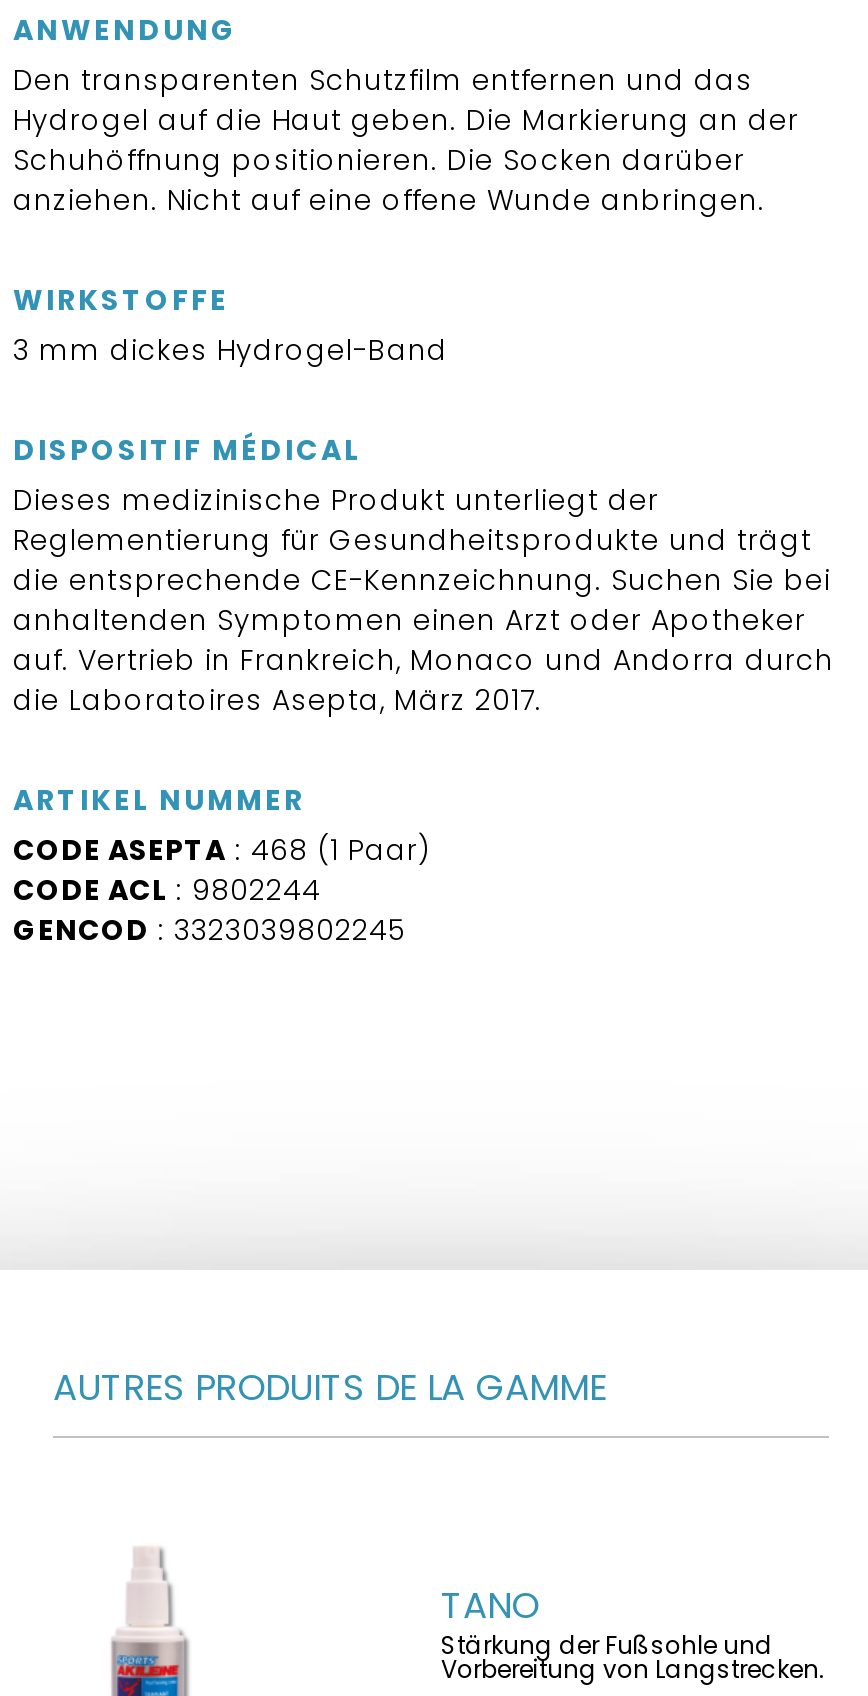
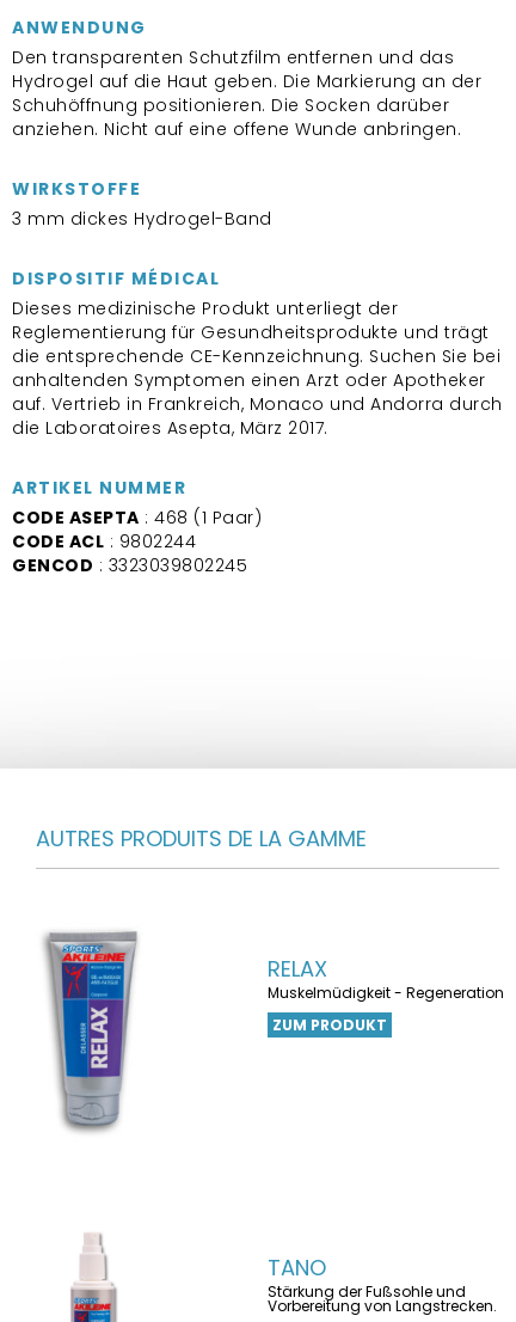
+ [image]

+ RELAX
+ Muskelmüdigkeit - Regeneration
+ ZUM PRODUKT
